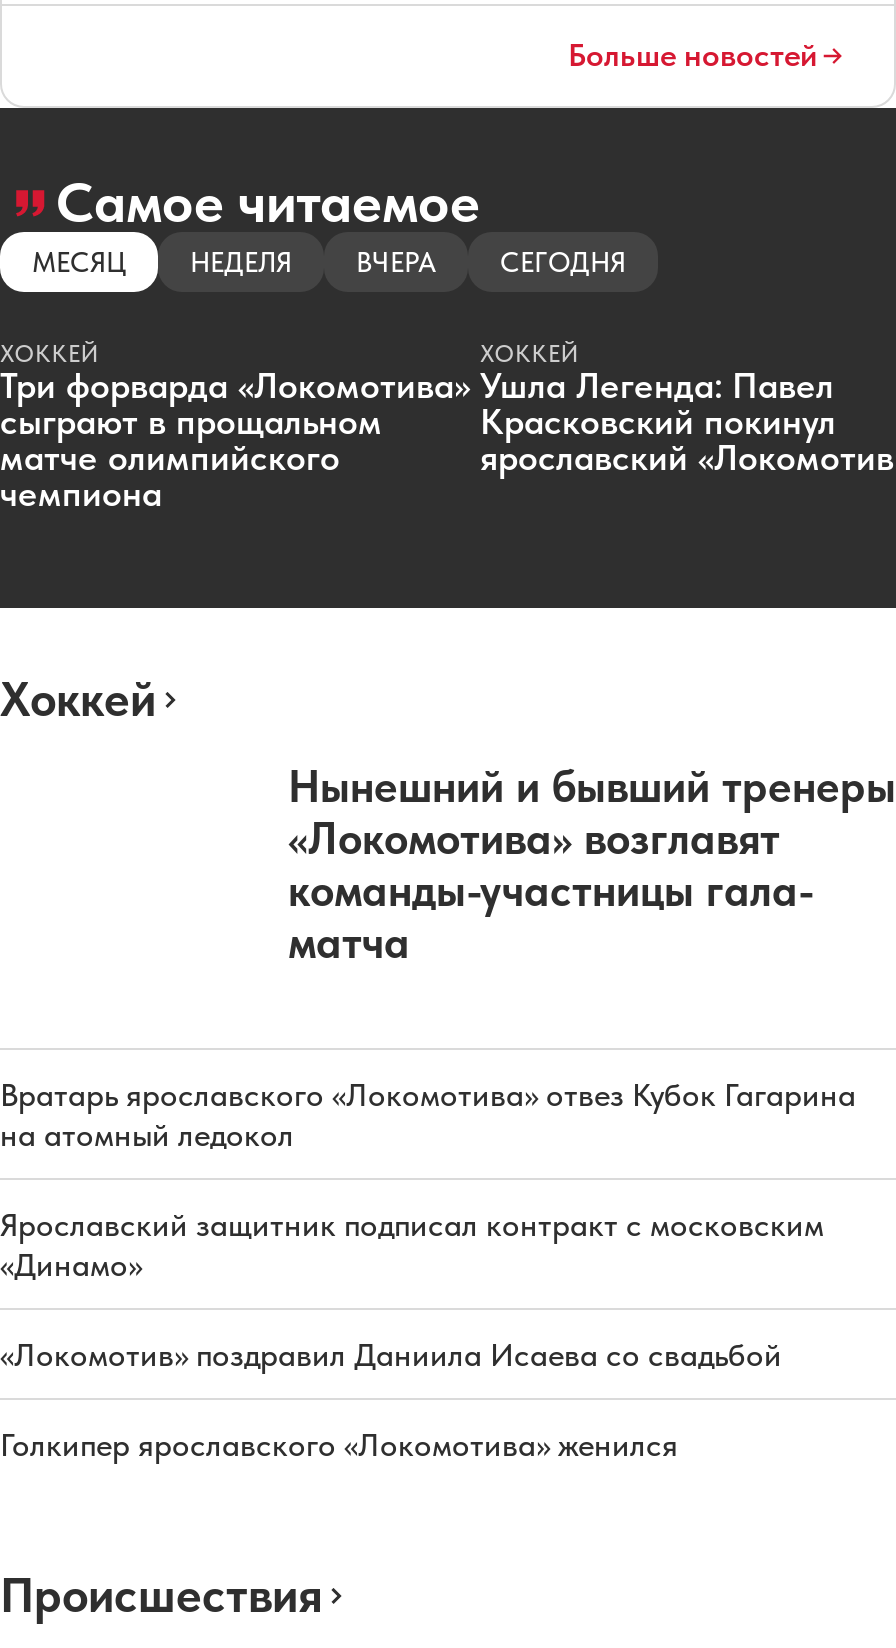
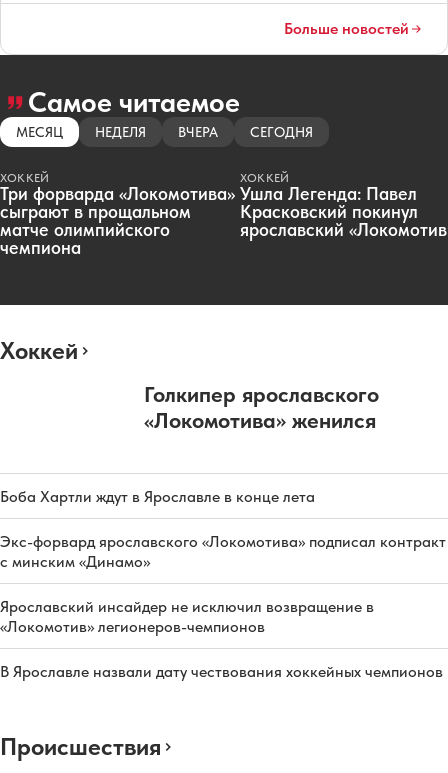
- Нынешний и бывший тренеры
- «Локомотива» возглавят
- команды-участницы гала-
- матча
+ Голкипер ярославского
+ «Локомотива» женился

- Вратарь ярославского «Локомотива» отвез Кубок Гагарина
- на атомный ледокол
+ Боба Хартли ждут в Ярославле в конце лета

- Ярославский защитник подписал контракт с московским
- «Динамо»
+ Экс-форвард ярославского «Локомотива» подписал контракт
+ с минским «Динамо»

- «Локомотив» поздравил Даниила Исаева со свадьбой
+ Ярославский инсайдер не исключил возвращение в
+ «Локомотив» легионеров-чемпионов

- Голкипер ярославского «Локомотива» женился
+ В Ярославле назвали дату чествования хоккейных чемпионов
